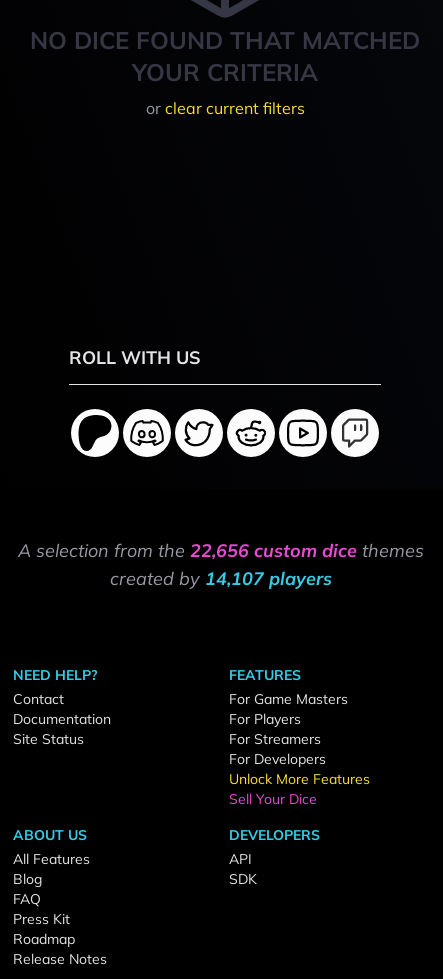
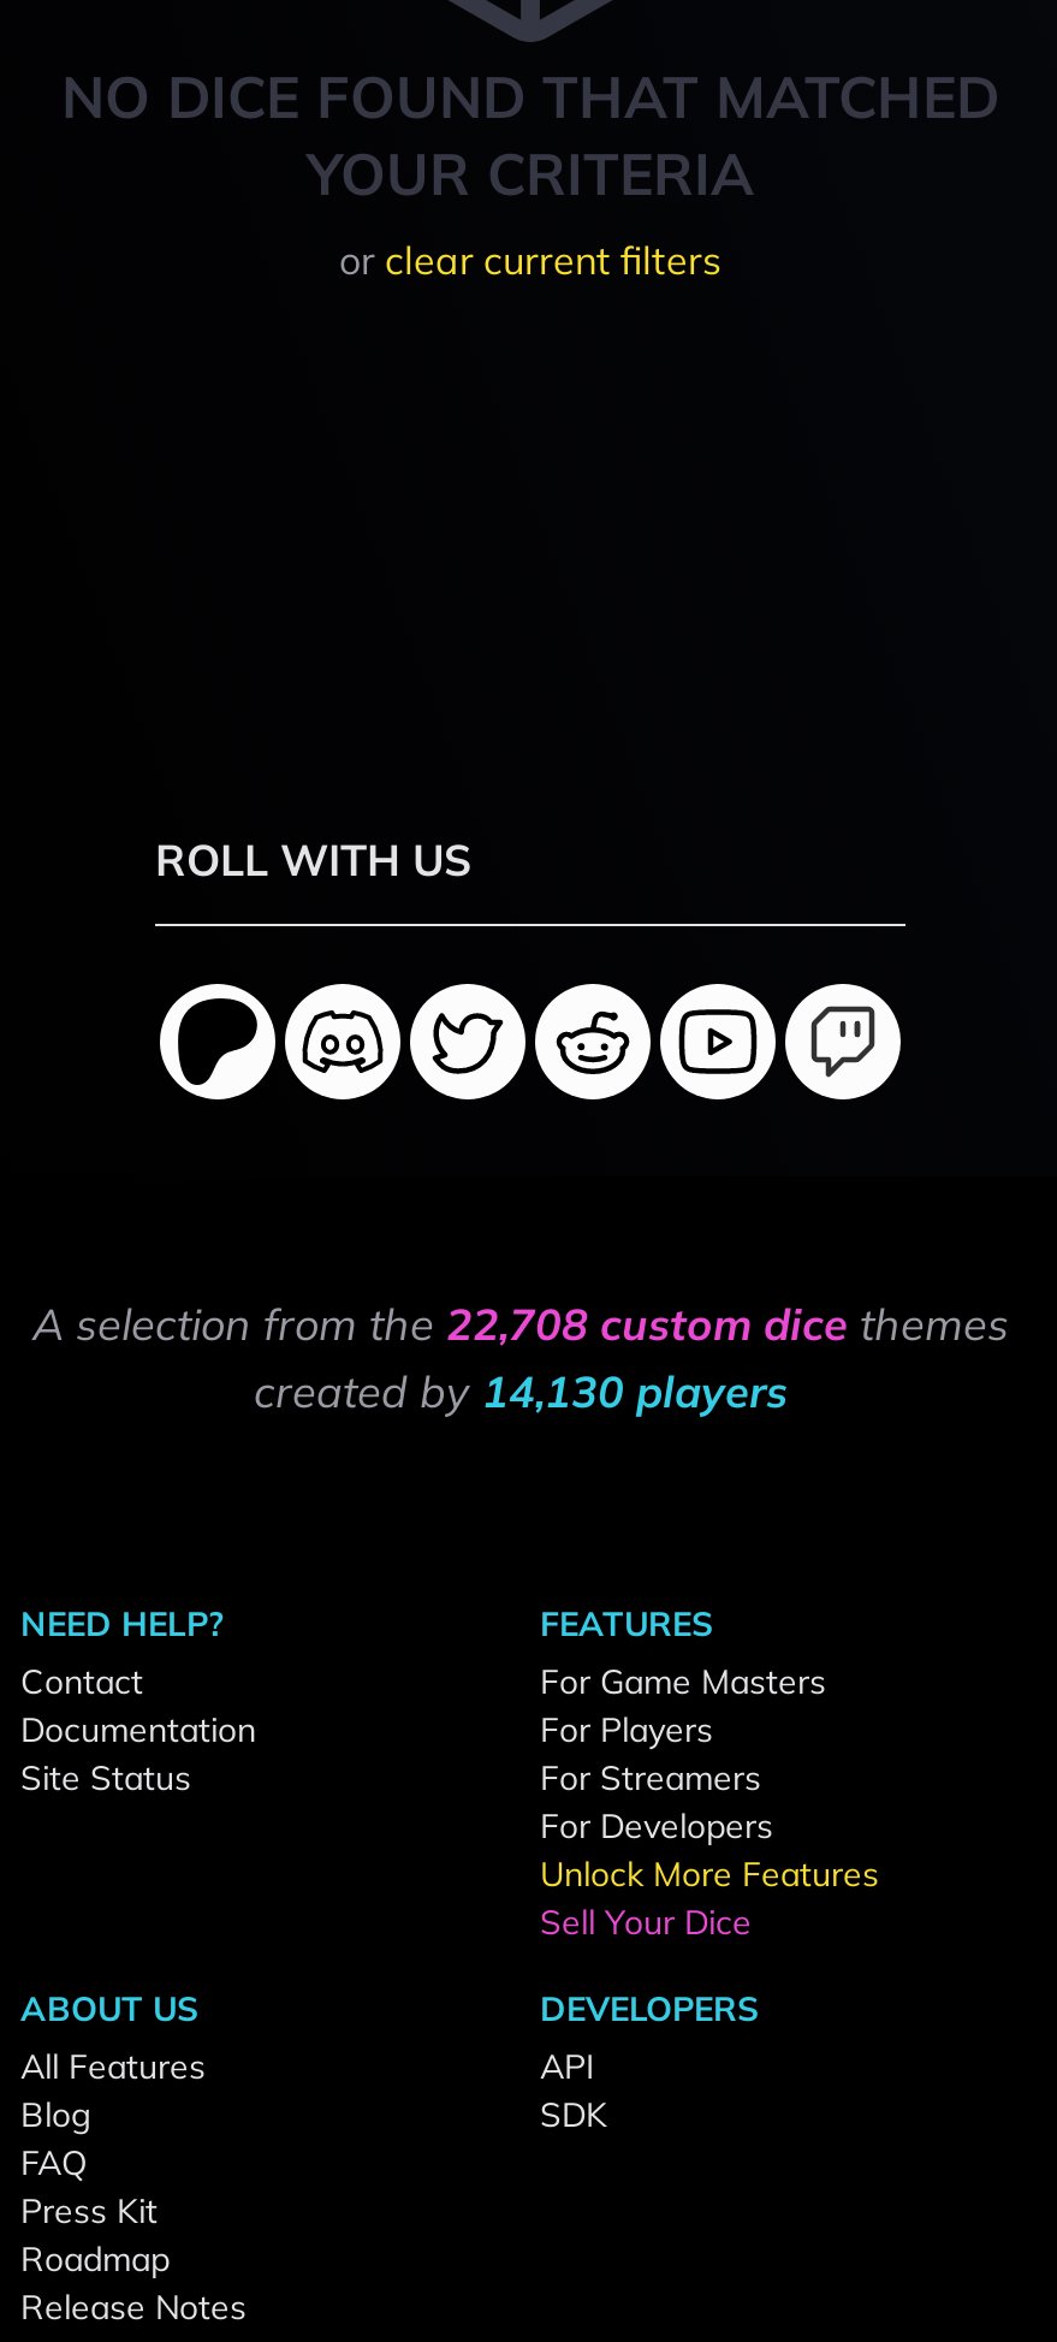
- A selection from the 22,656 custom dice themes
+ A selection from the 22,708 custom dice themes

- created by 14,107 players
+ created by 14,130 players
